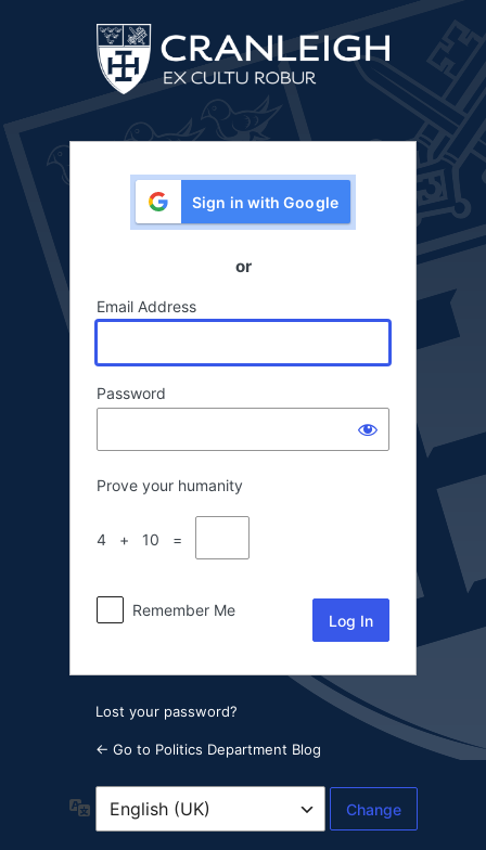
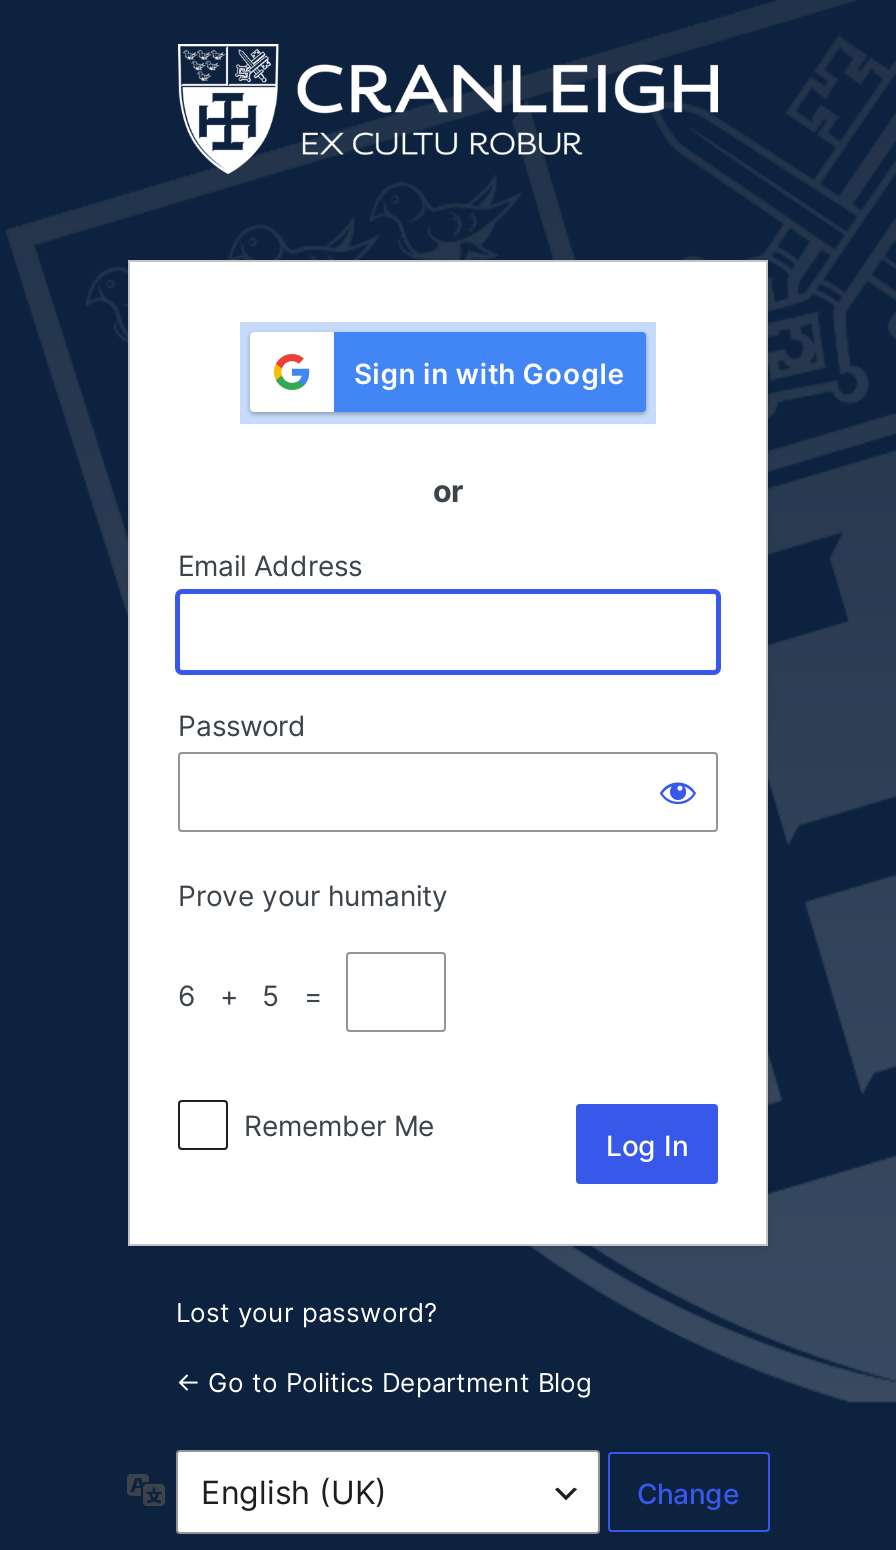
- 4 + 10 =
+ 6 + 5 =
